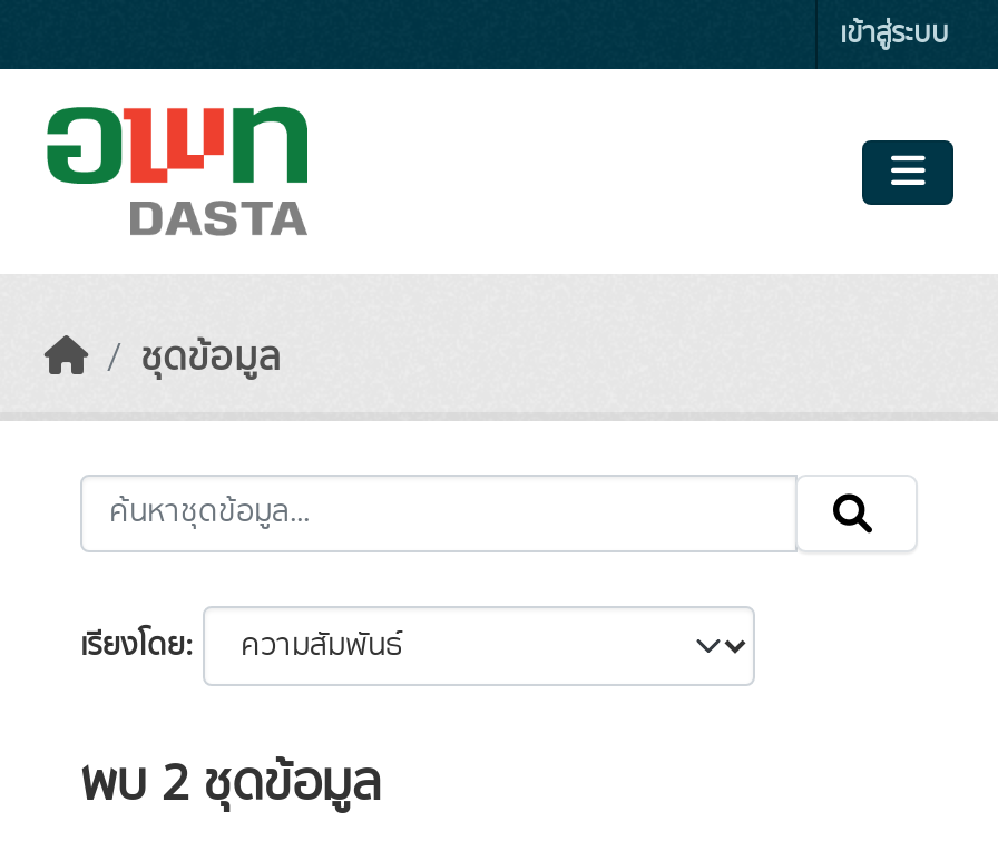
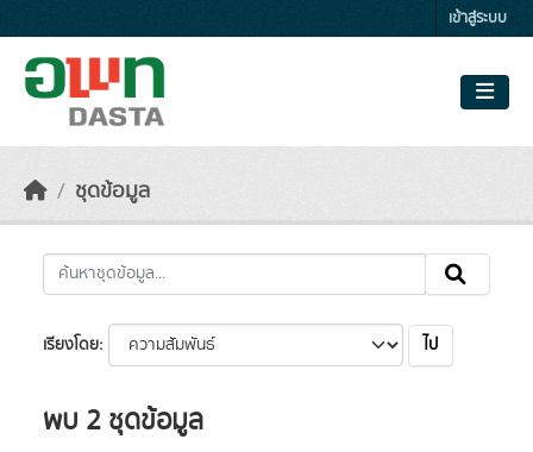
+ ไป
